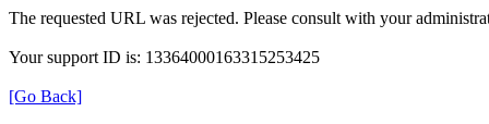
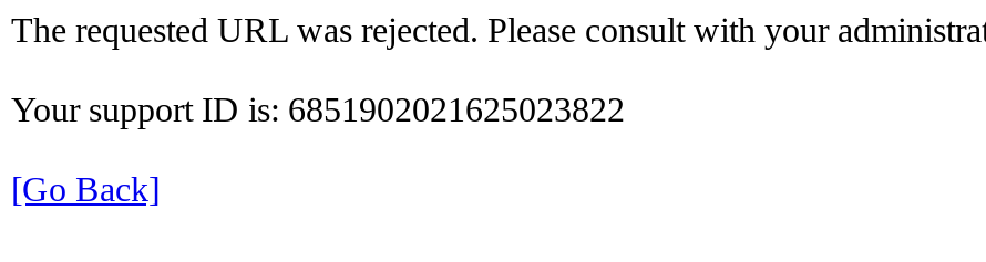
- Your support ID is: 13364000163315253425
+ Your support ID is: 6851902021625023822
